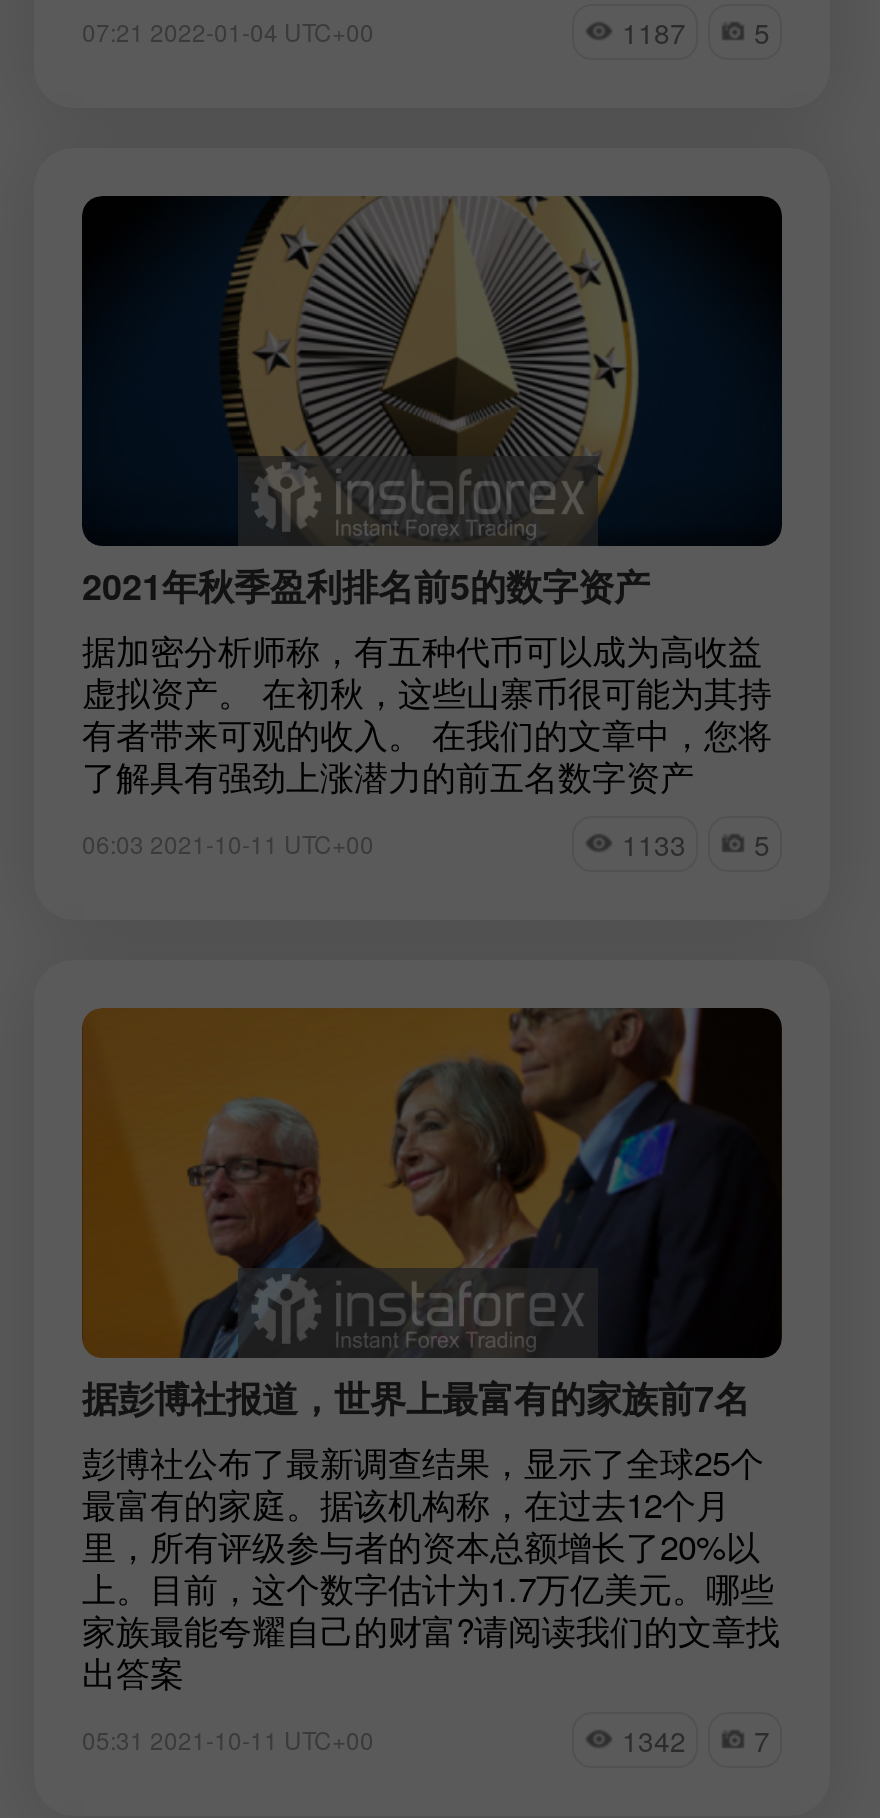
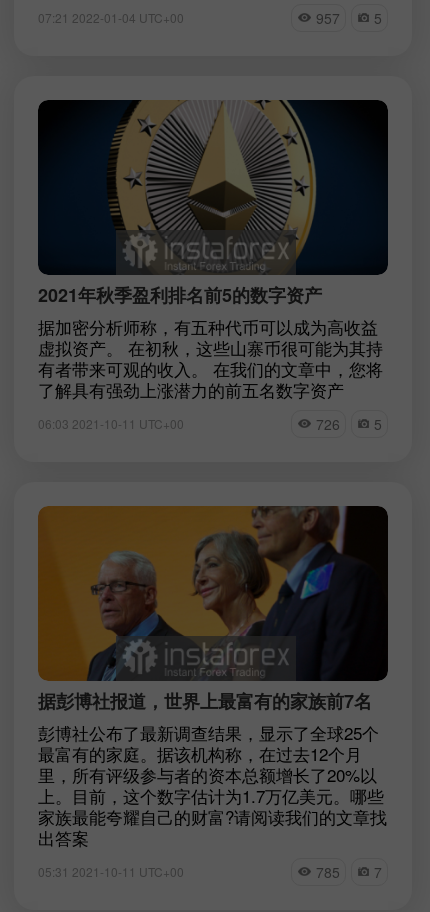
- 1187 5
+ 957 5

- 1133 5
+ 726 5

- 1342 7
+ 785 7
